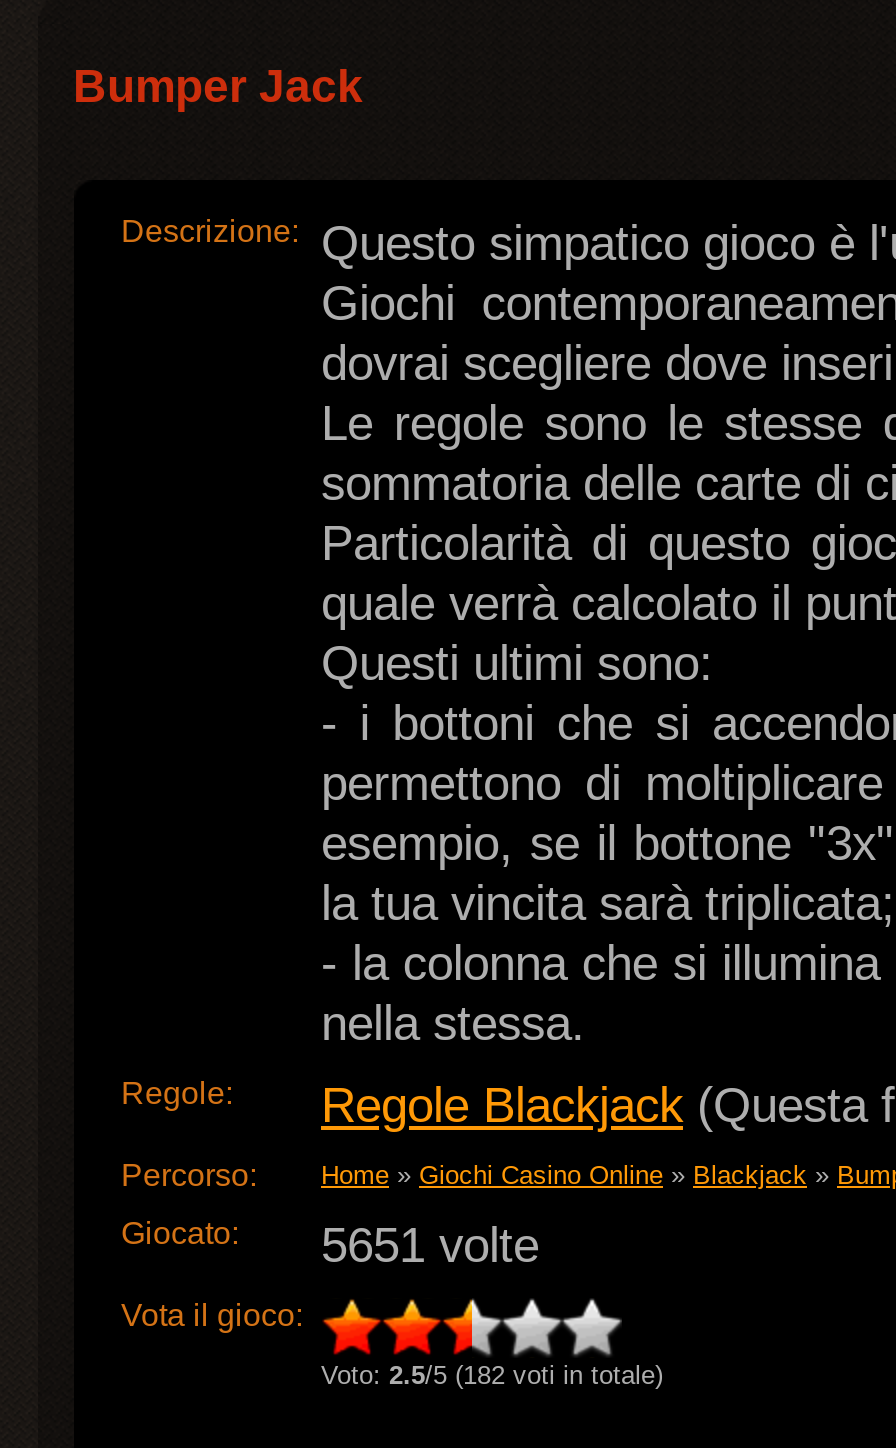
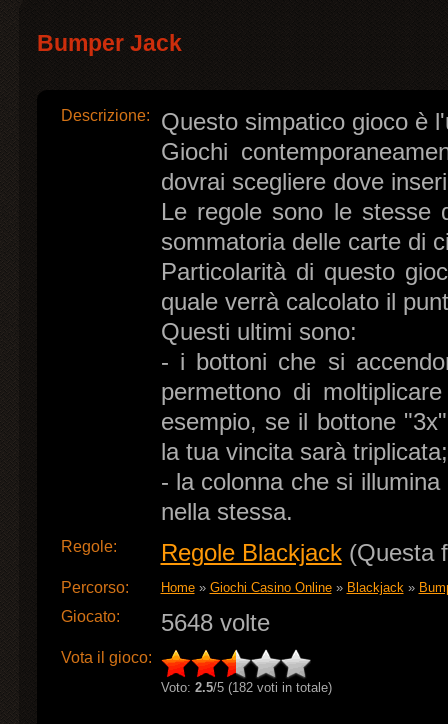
- 5651 volte
+ 5648 volte
